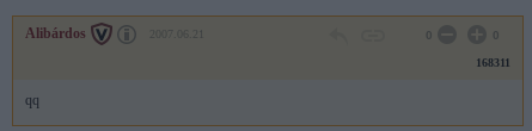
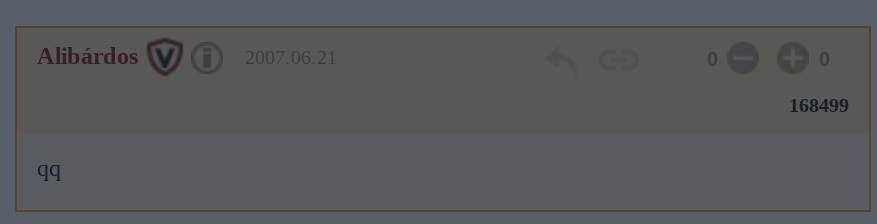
- 168311
+ 168499
